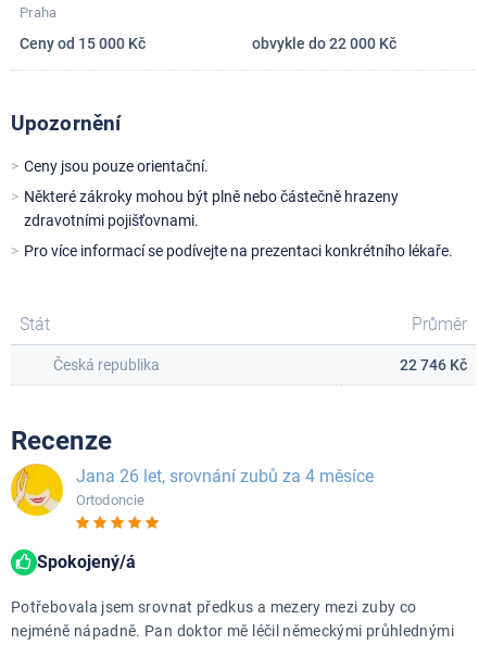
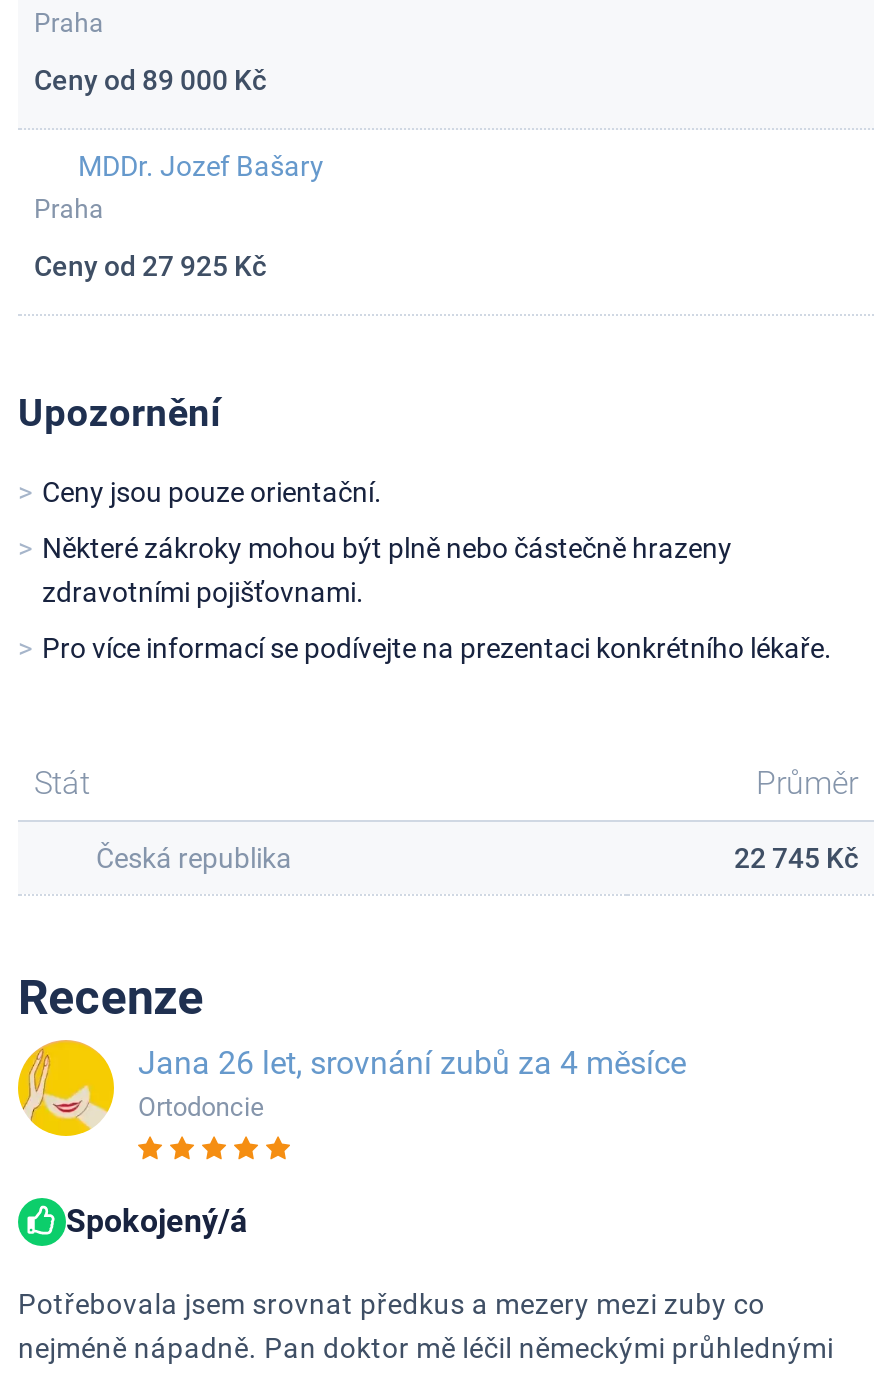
- Ceny od 15 000 Kč
- obvykle do 22 000 Kč
+ Ceny od 89 000 Kč
+ MDDr. Jozef Bašary
+ Praha
+ Ceny od 27 925 Kč

- 22 746 Kč
+ 22 745 Kč
